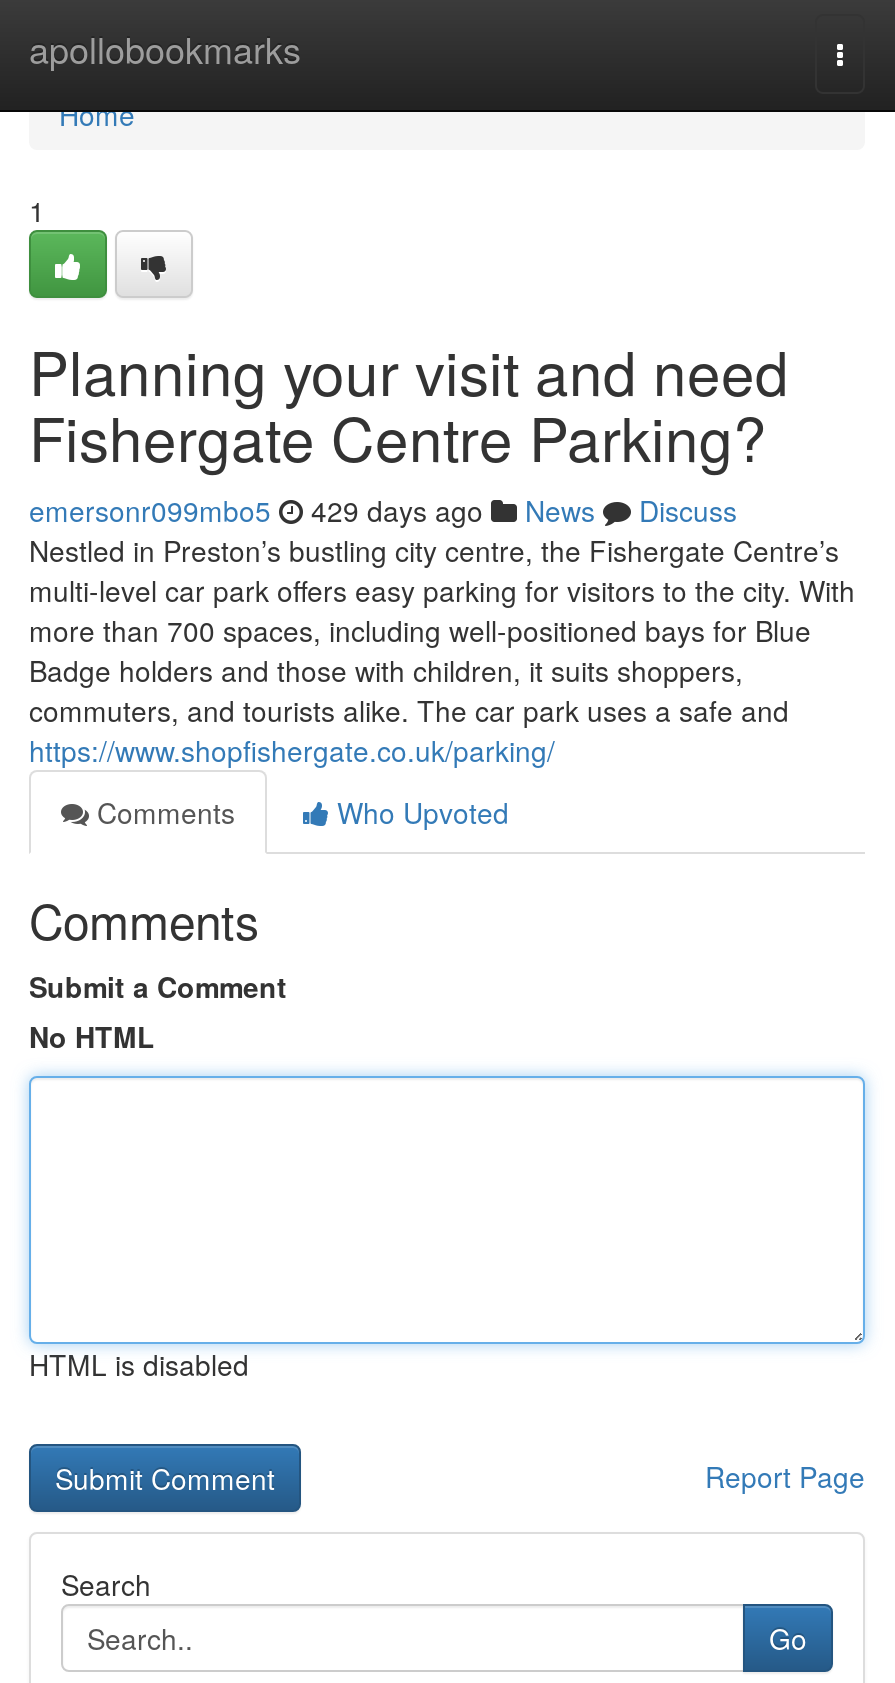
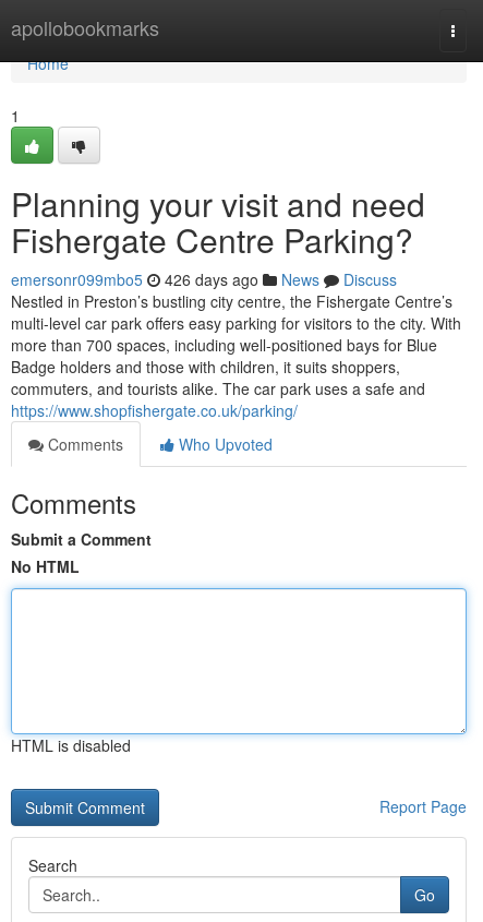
- emersonr099mbo5 429 days ago News Discuss
+ emersonr099mbo5 426 days ago News Discuss
